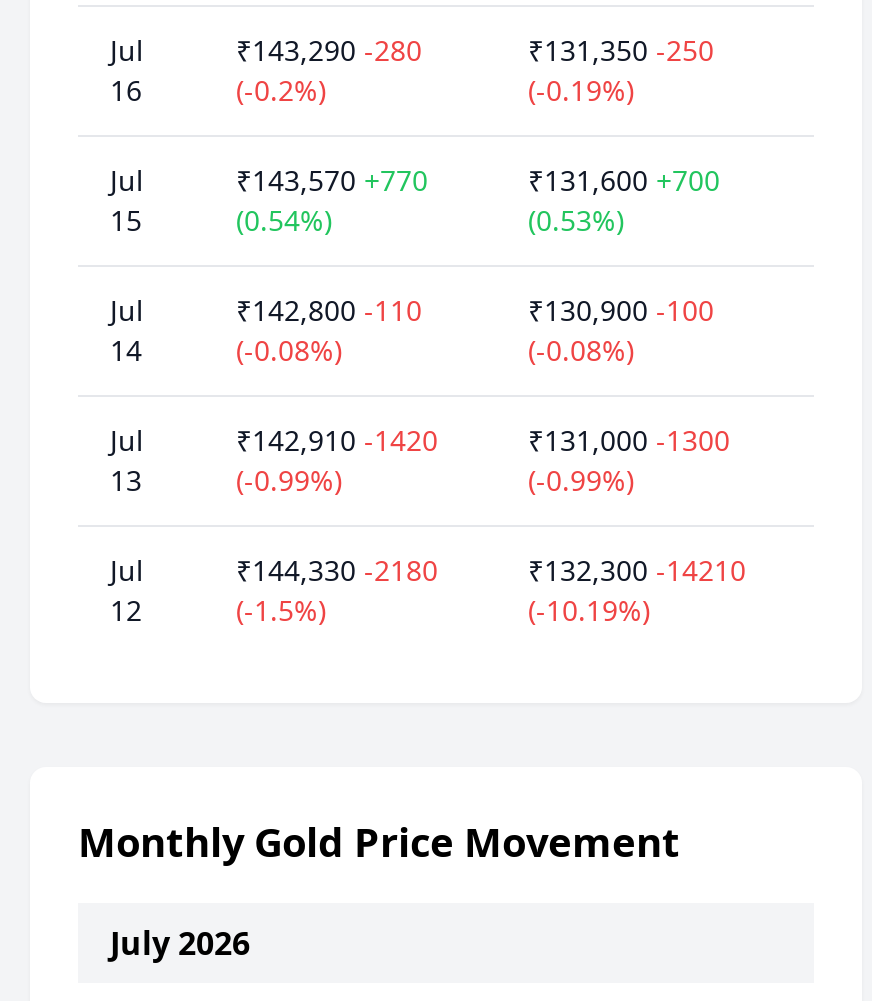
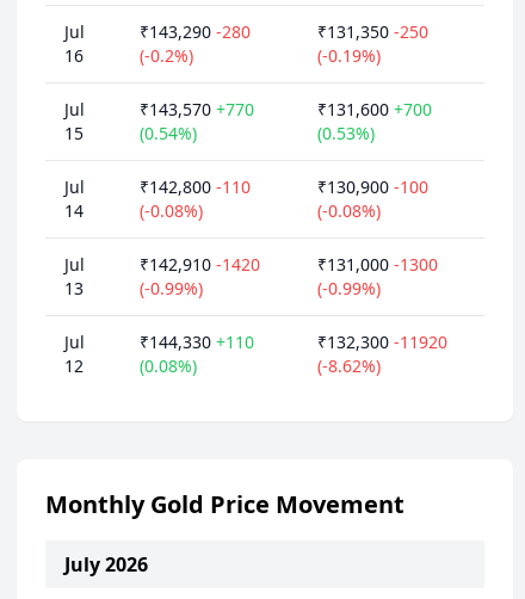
- ₹144,330 -2180
+ ₹144,330 +110

- ₹132,300 -14210
+ ₹132,300 -11920

- (-1.5%)
+ (0.08%)

- (-10.19%)
+ (-8.62%)
